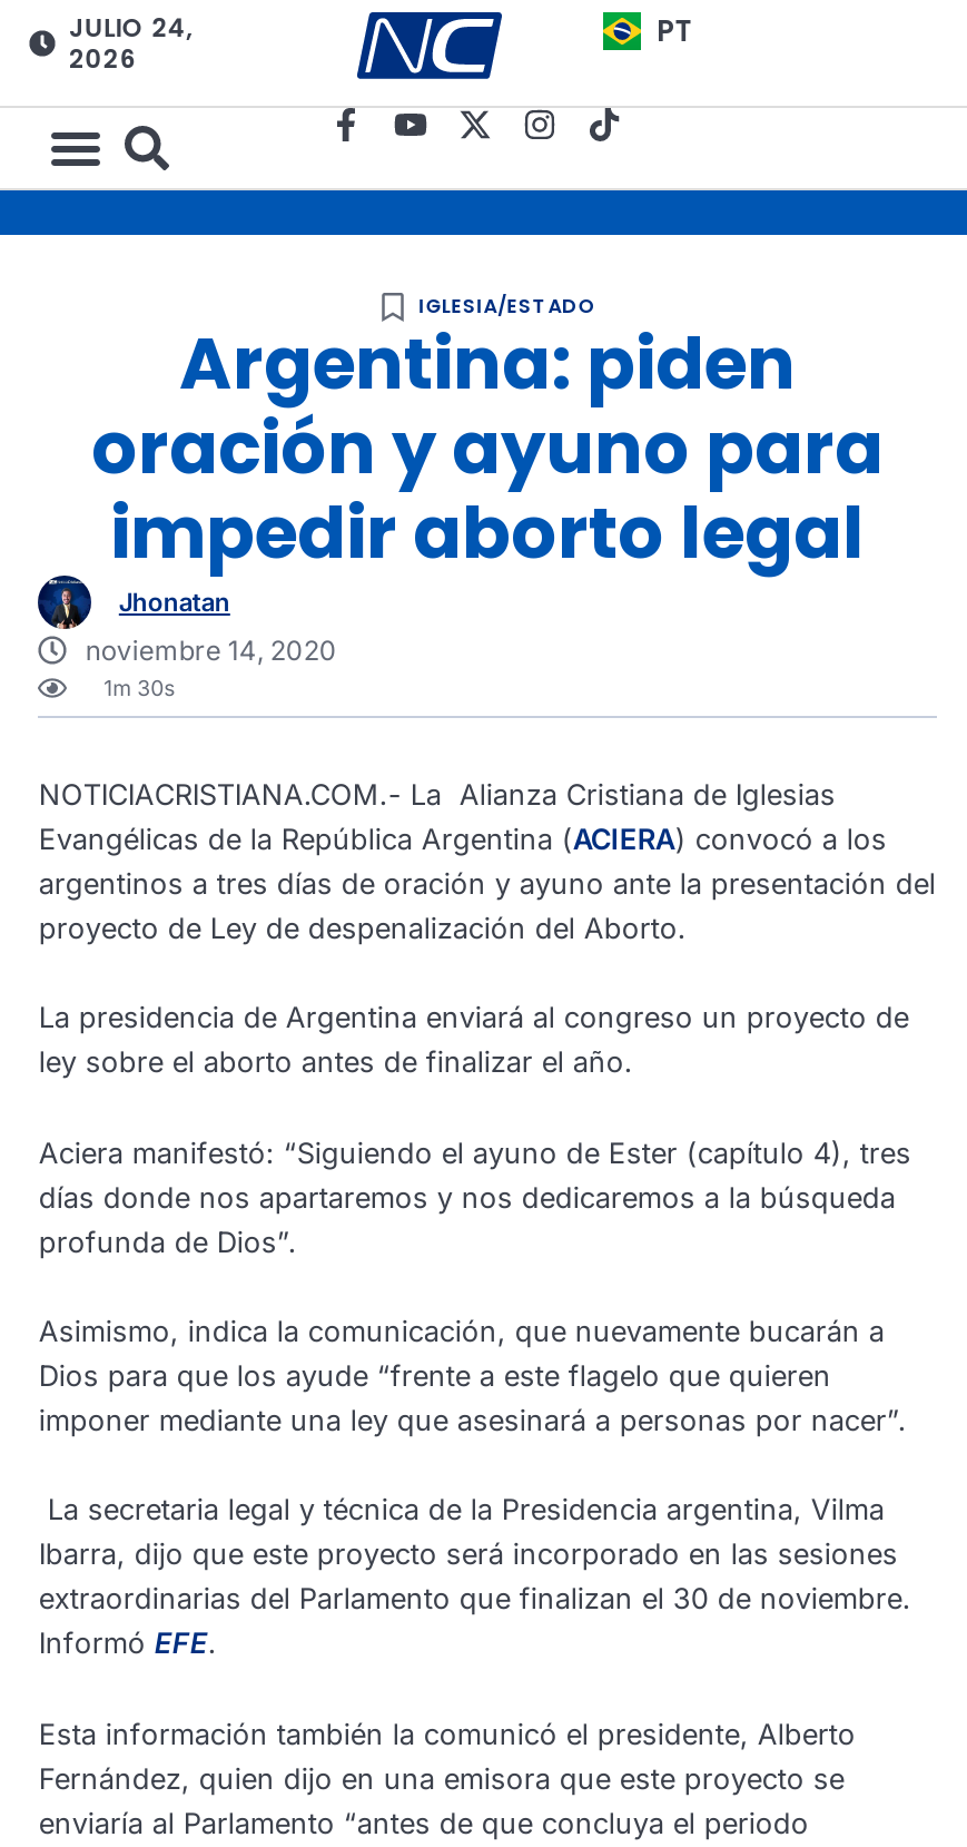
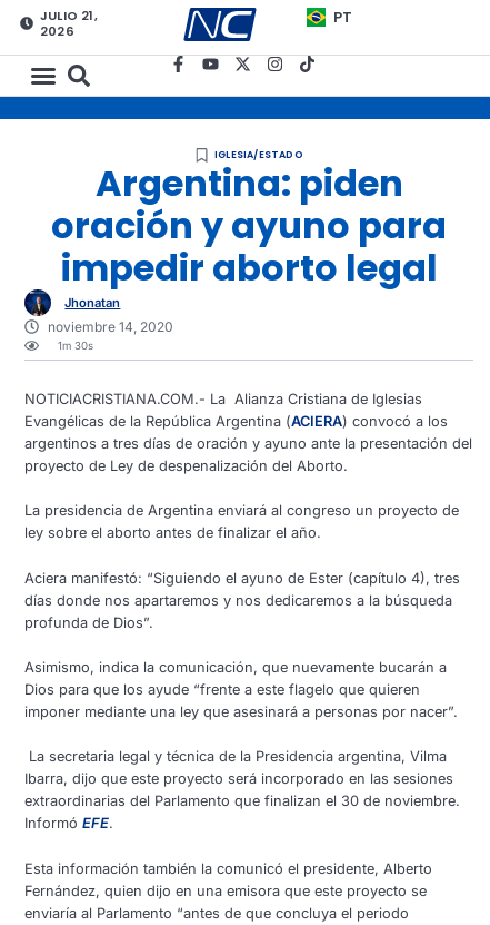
- JULIO 24,
+ JULIO 21,
